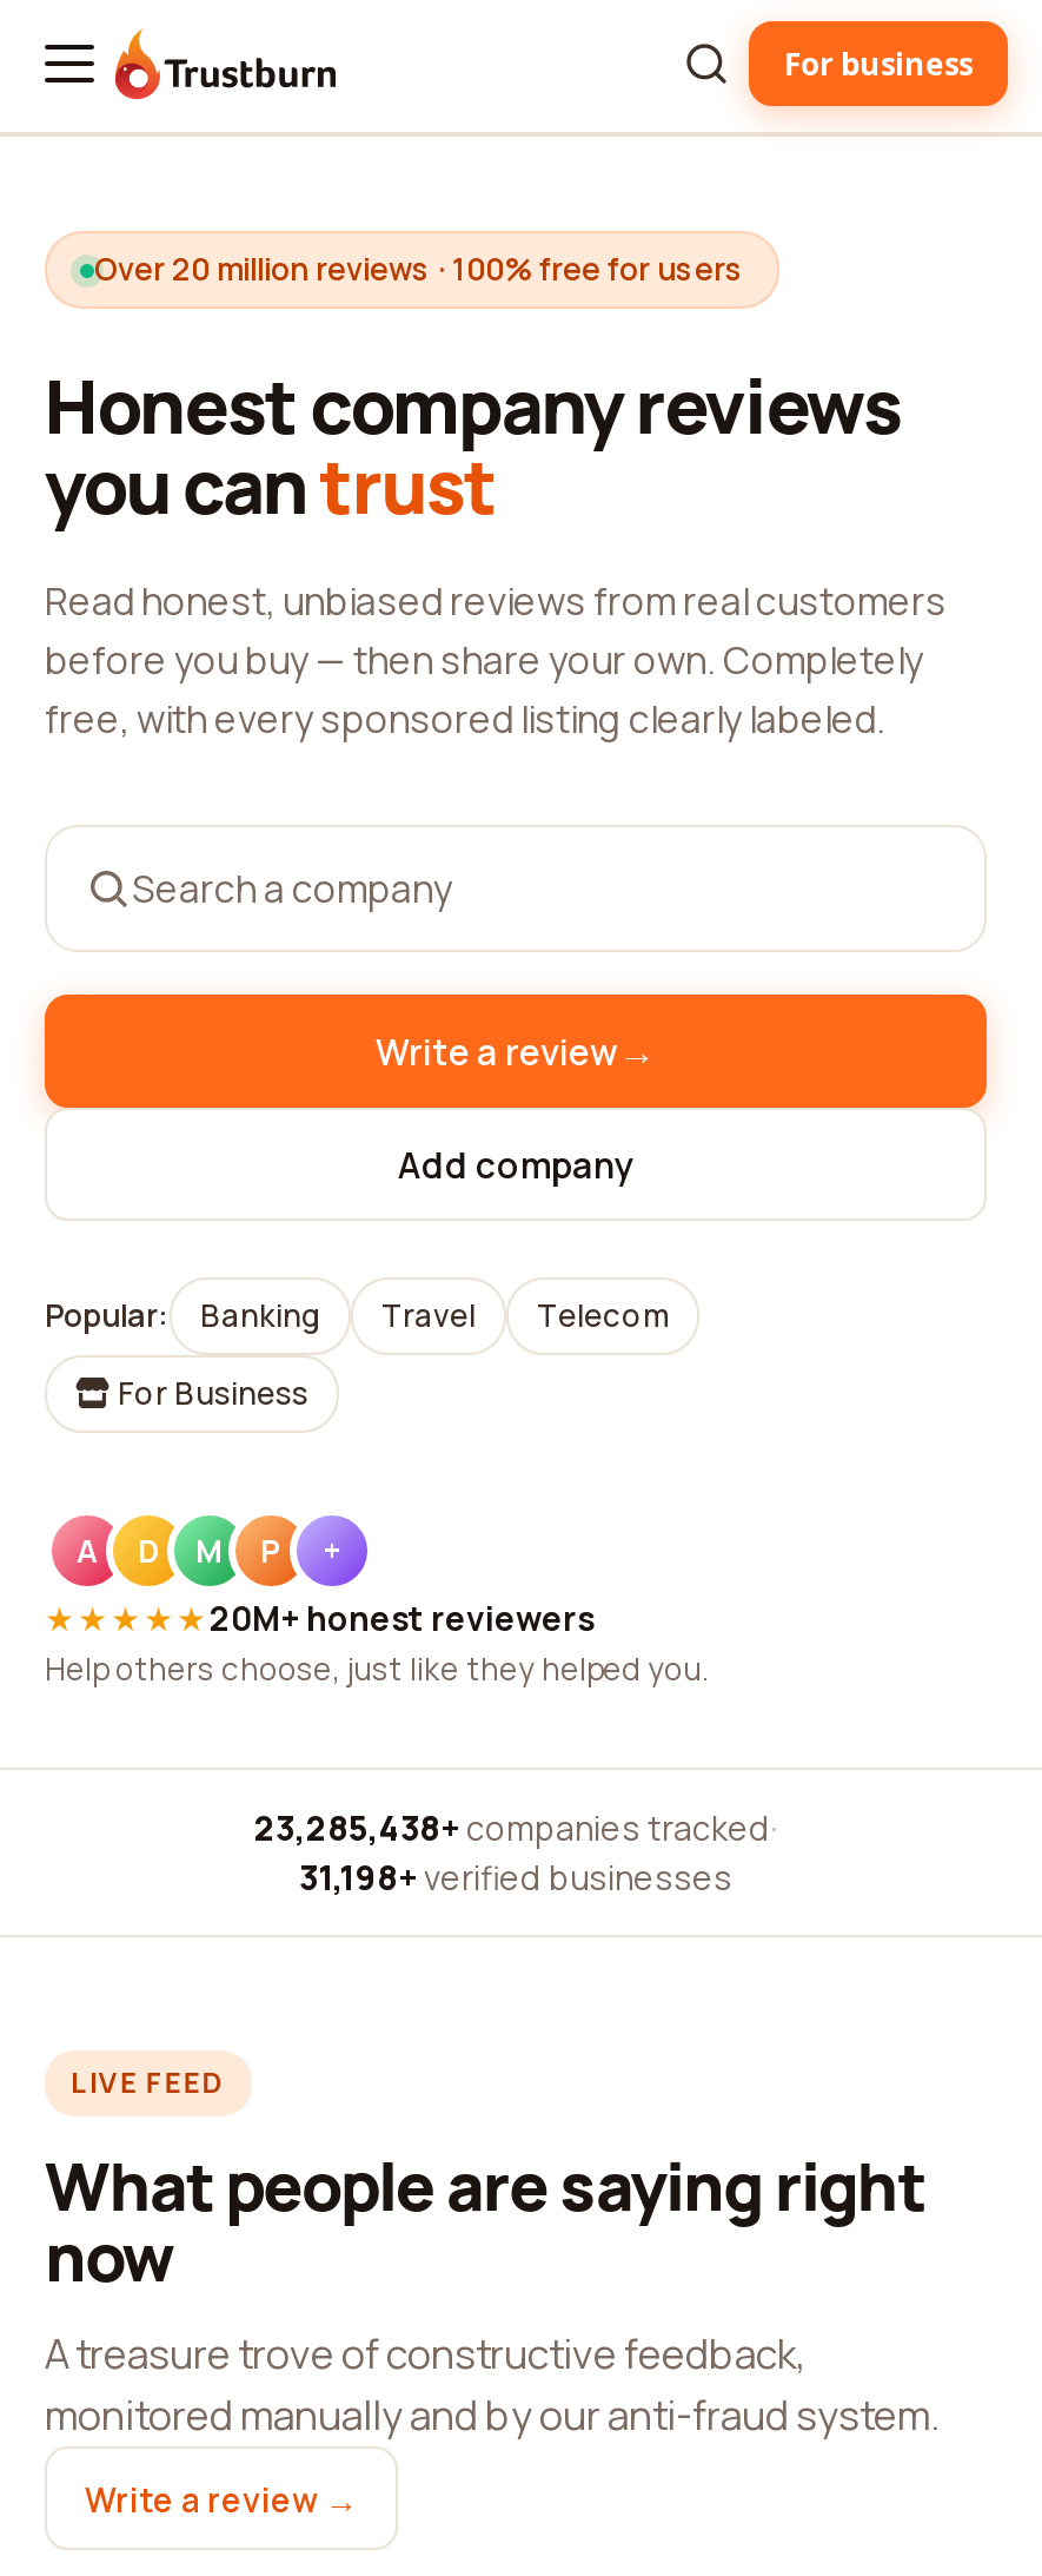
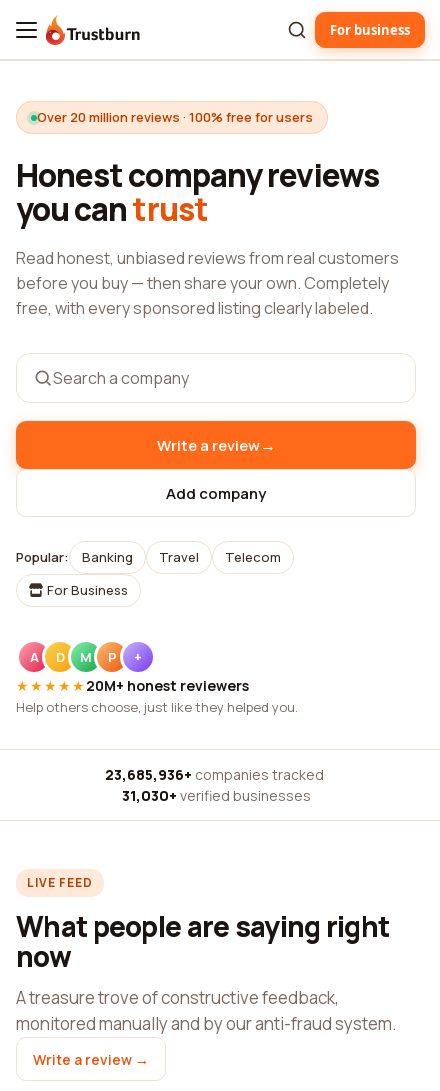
- 23,285,438+ companies tracked ·
+ 23,685,936+ companies tracked ·

- 31,198+ verified businesses
+ 31,030+ verified businesses
